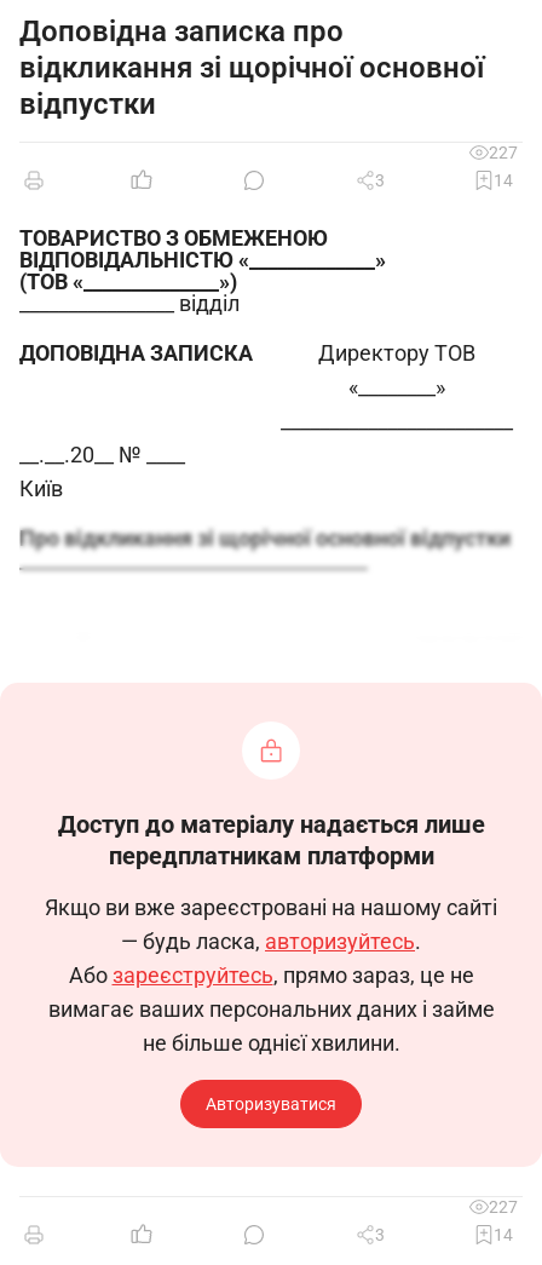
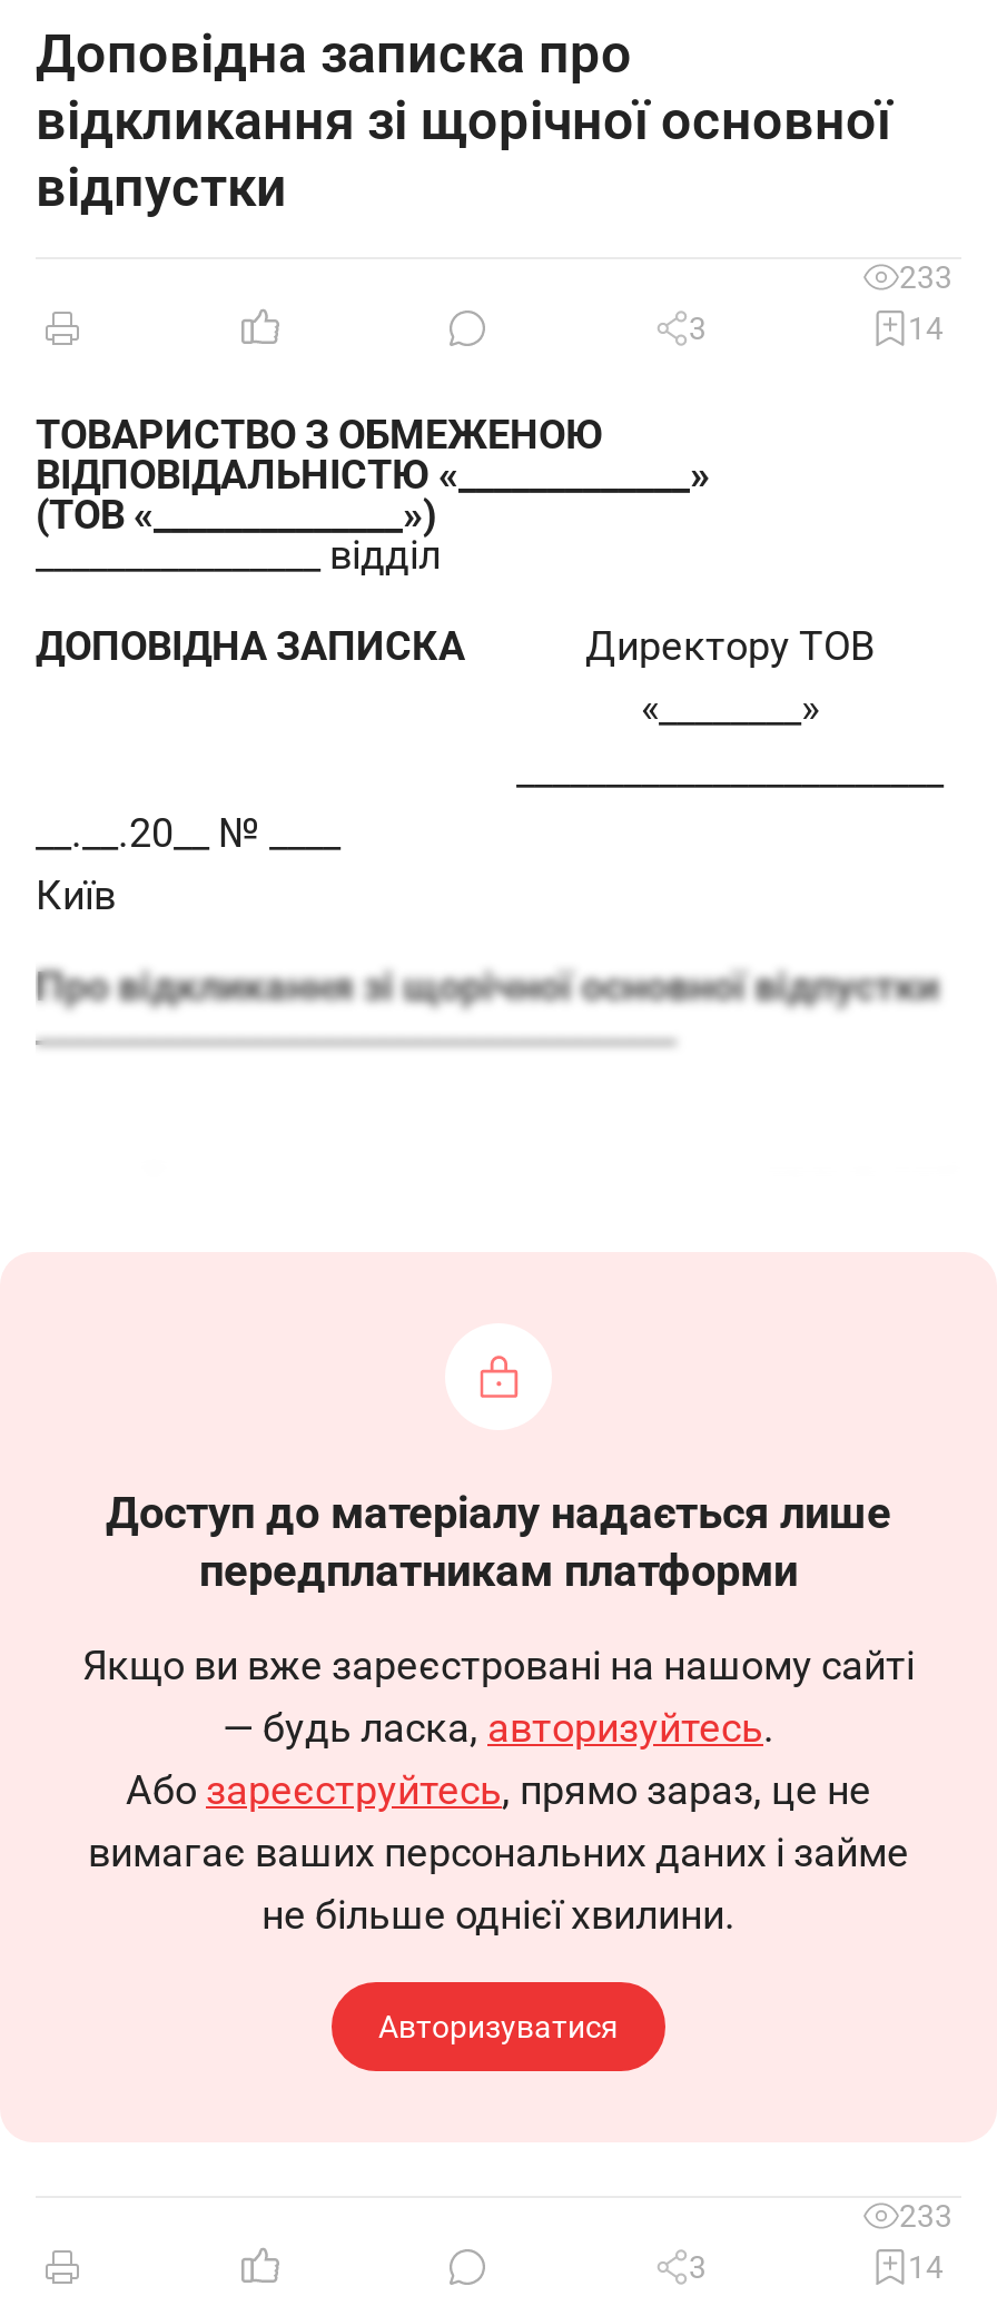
- 227
+ 233

- 227
+ 233
